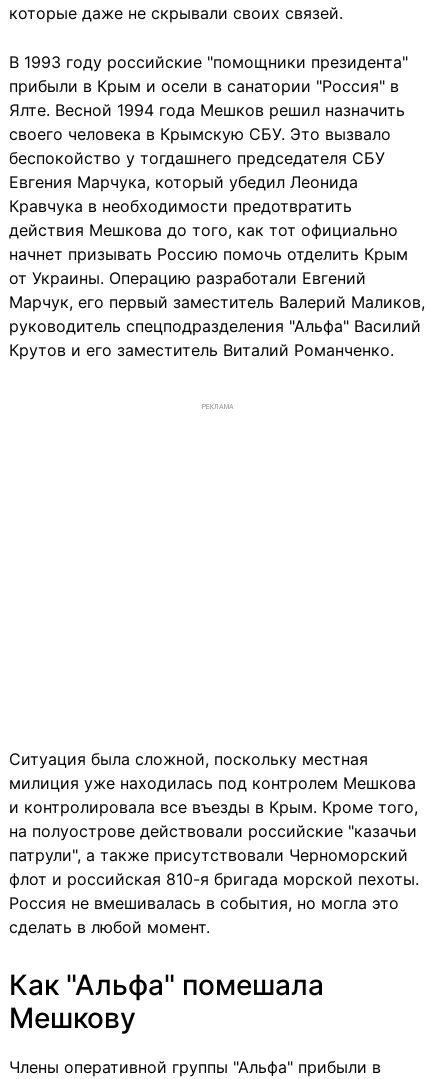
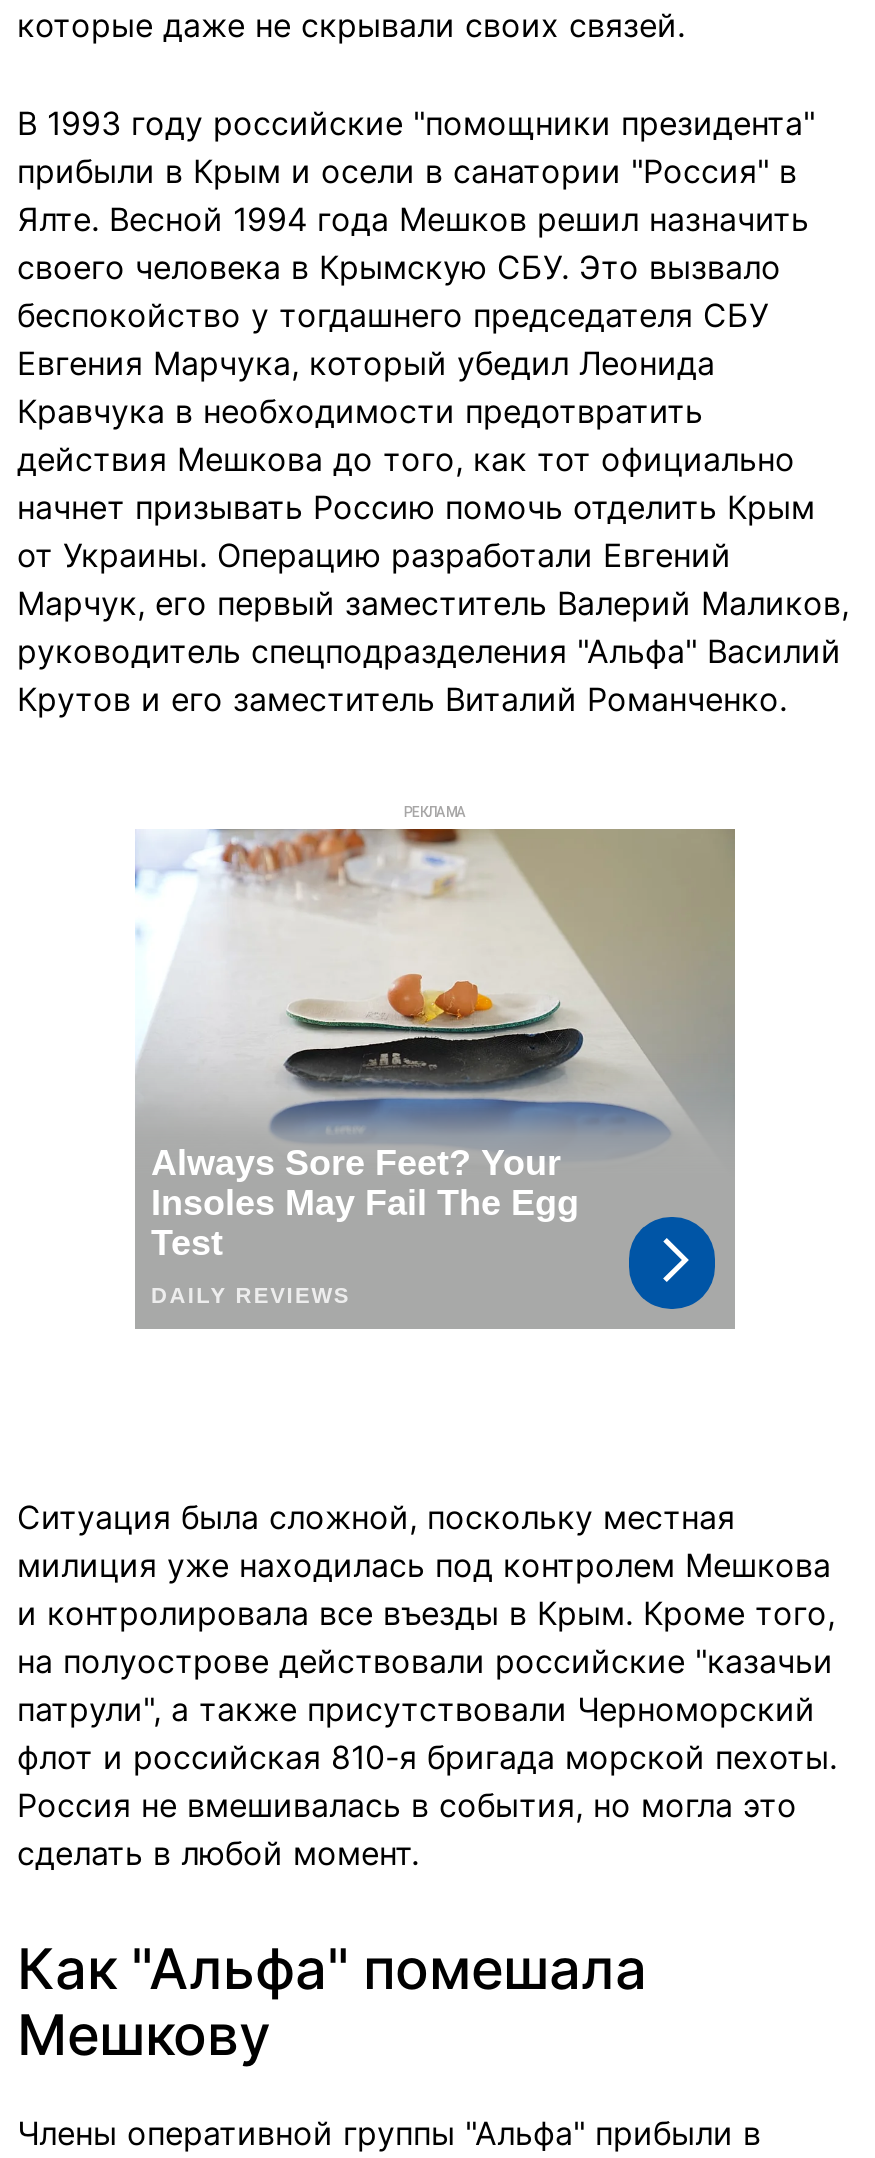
+ [image]
